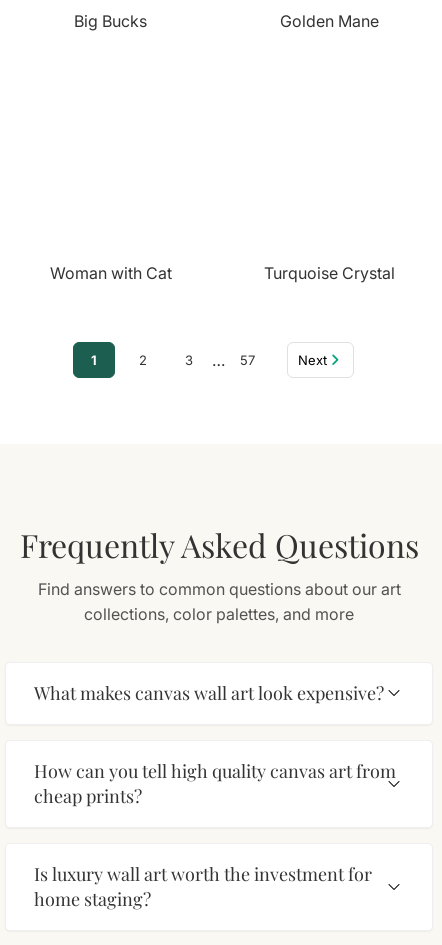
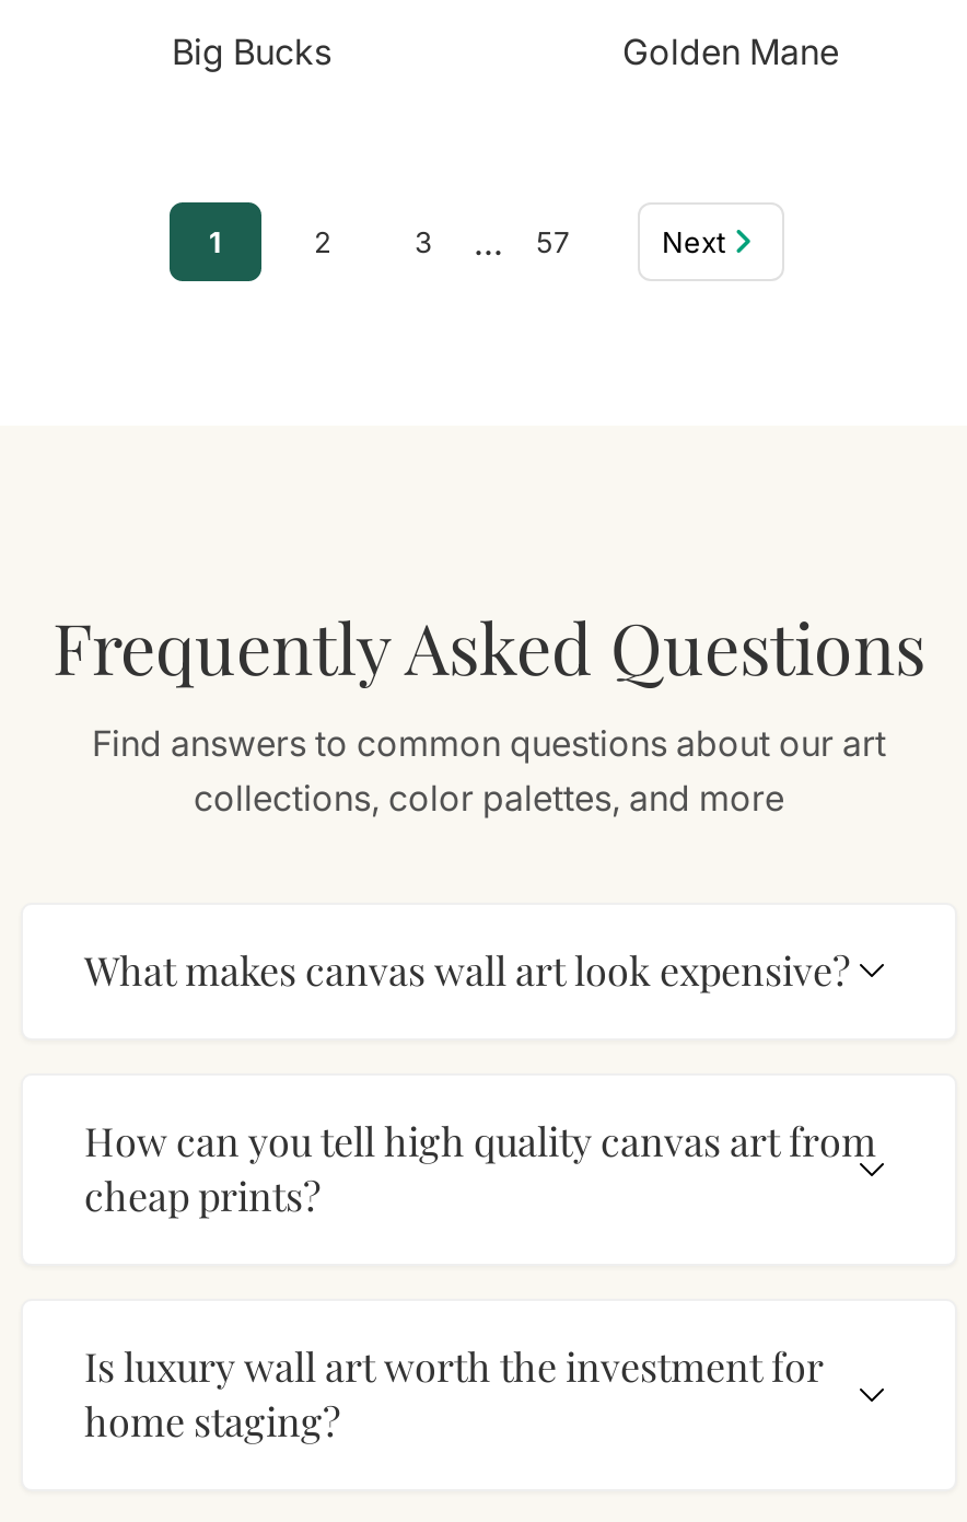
- Woman with Cat
- Turquoise Crystal
